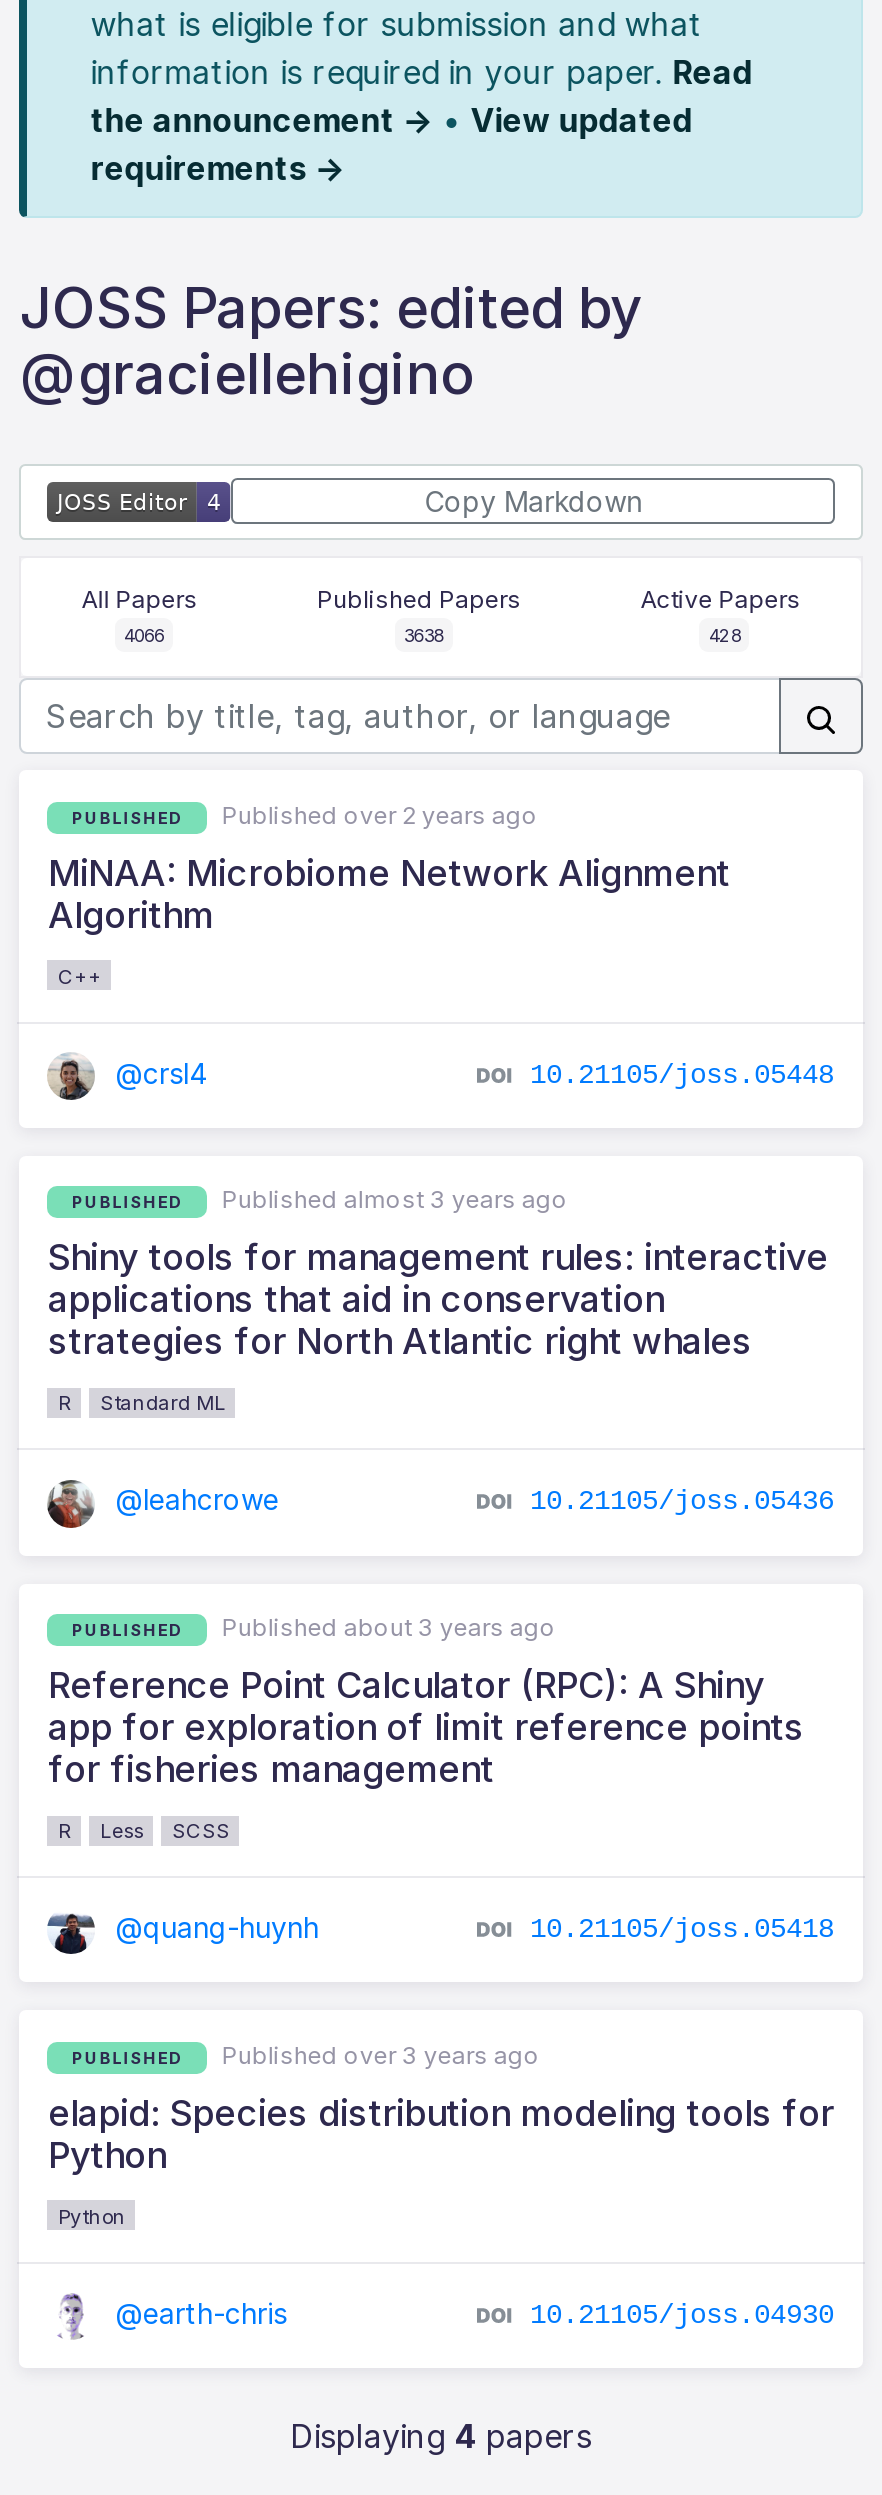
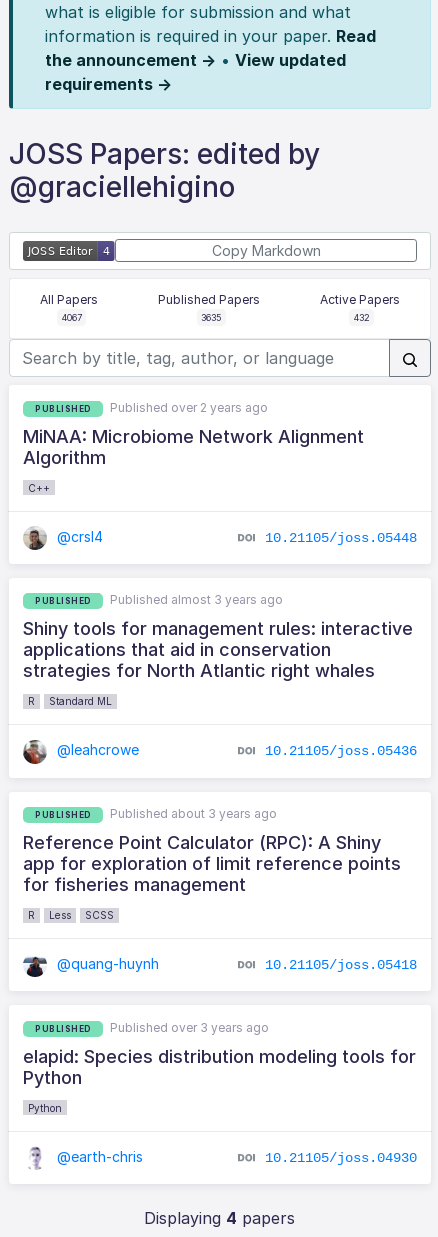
- 4066
+ 4067

- 3638
+ 3635

- 428
+ 432
